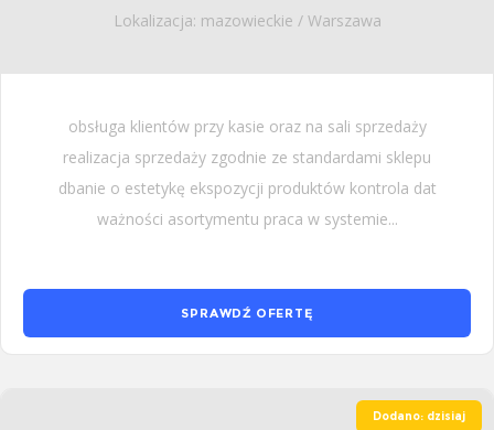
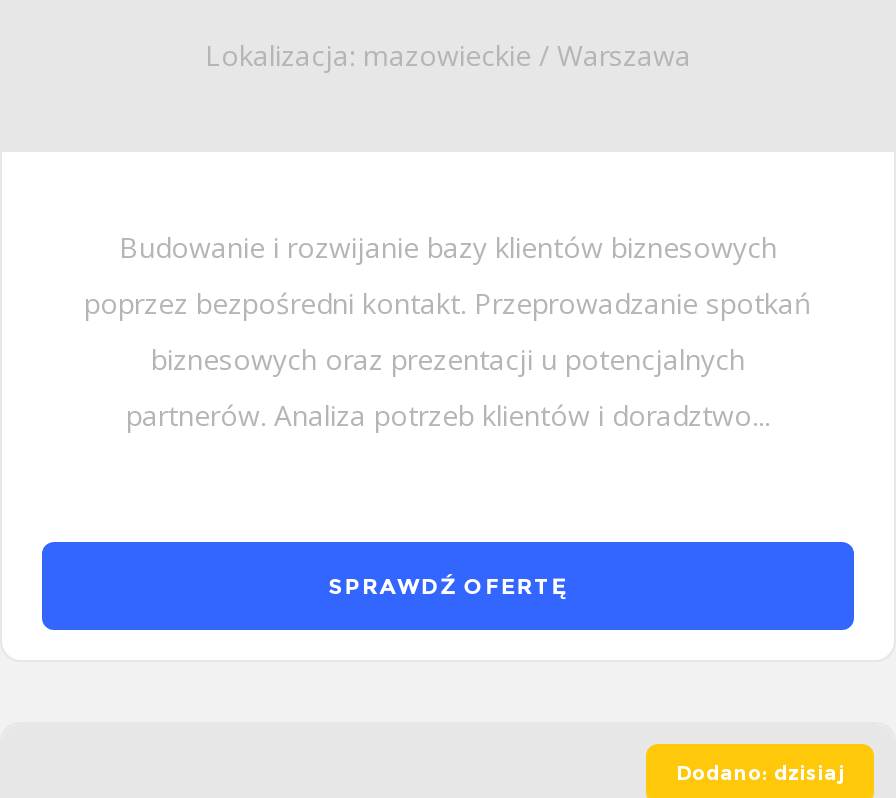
- obsługa klientów przy kasie oraz na sali sprzedaży
+ Budowanie i rozwijanie bazy klientów biznesowych

- realizacja sprzedaży zgodnie ze standardami sklepu
+ poprzez bezpośredni kontakt. Przeprowadzanie spotkań

- dbanie o estetykę ekspozycji produktów kontrola dat
+ biznesowych oraz prezentacji u potencjalnych

- ważności asortymentu praca w systemie...
+ partnerów. Analiza potrzeb klientów i doradztwo...
